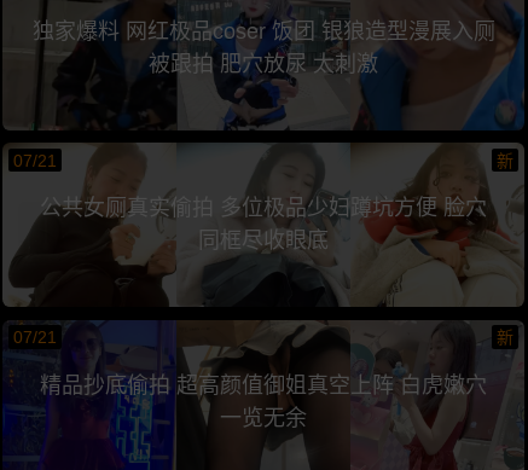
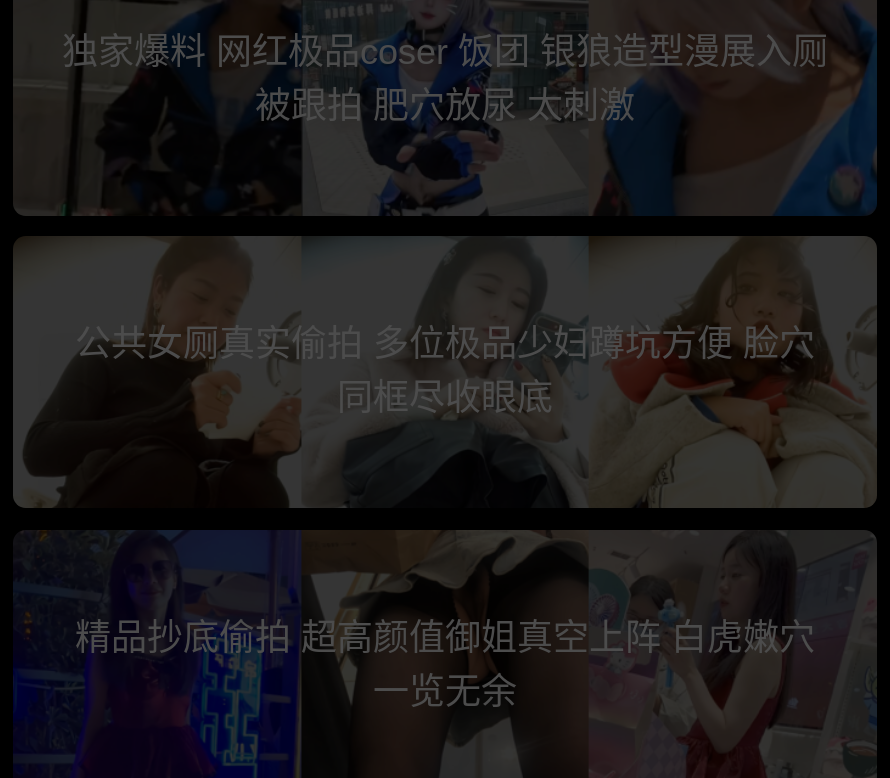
- 07/21
- 新

- 07/21
- 新
